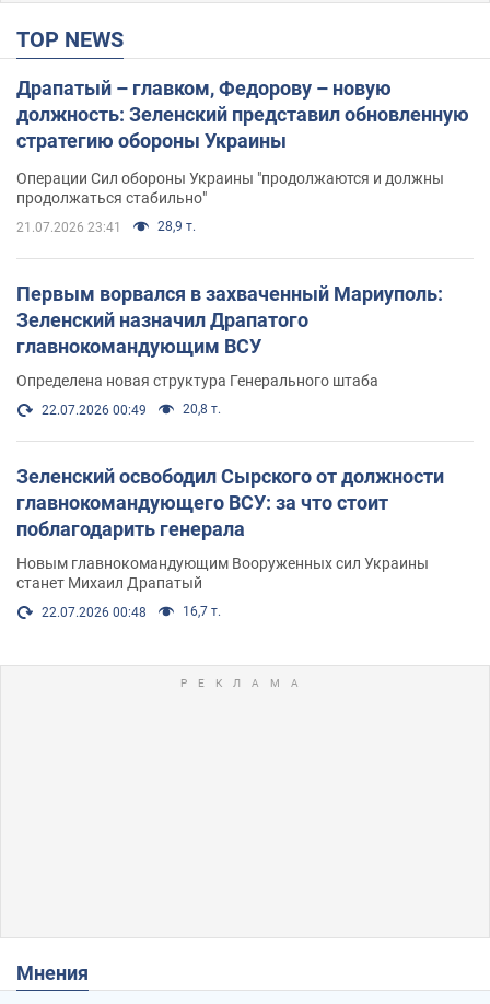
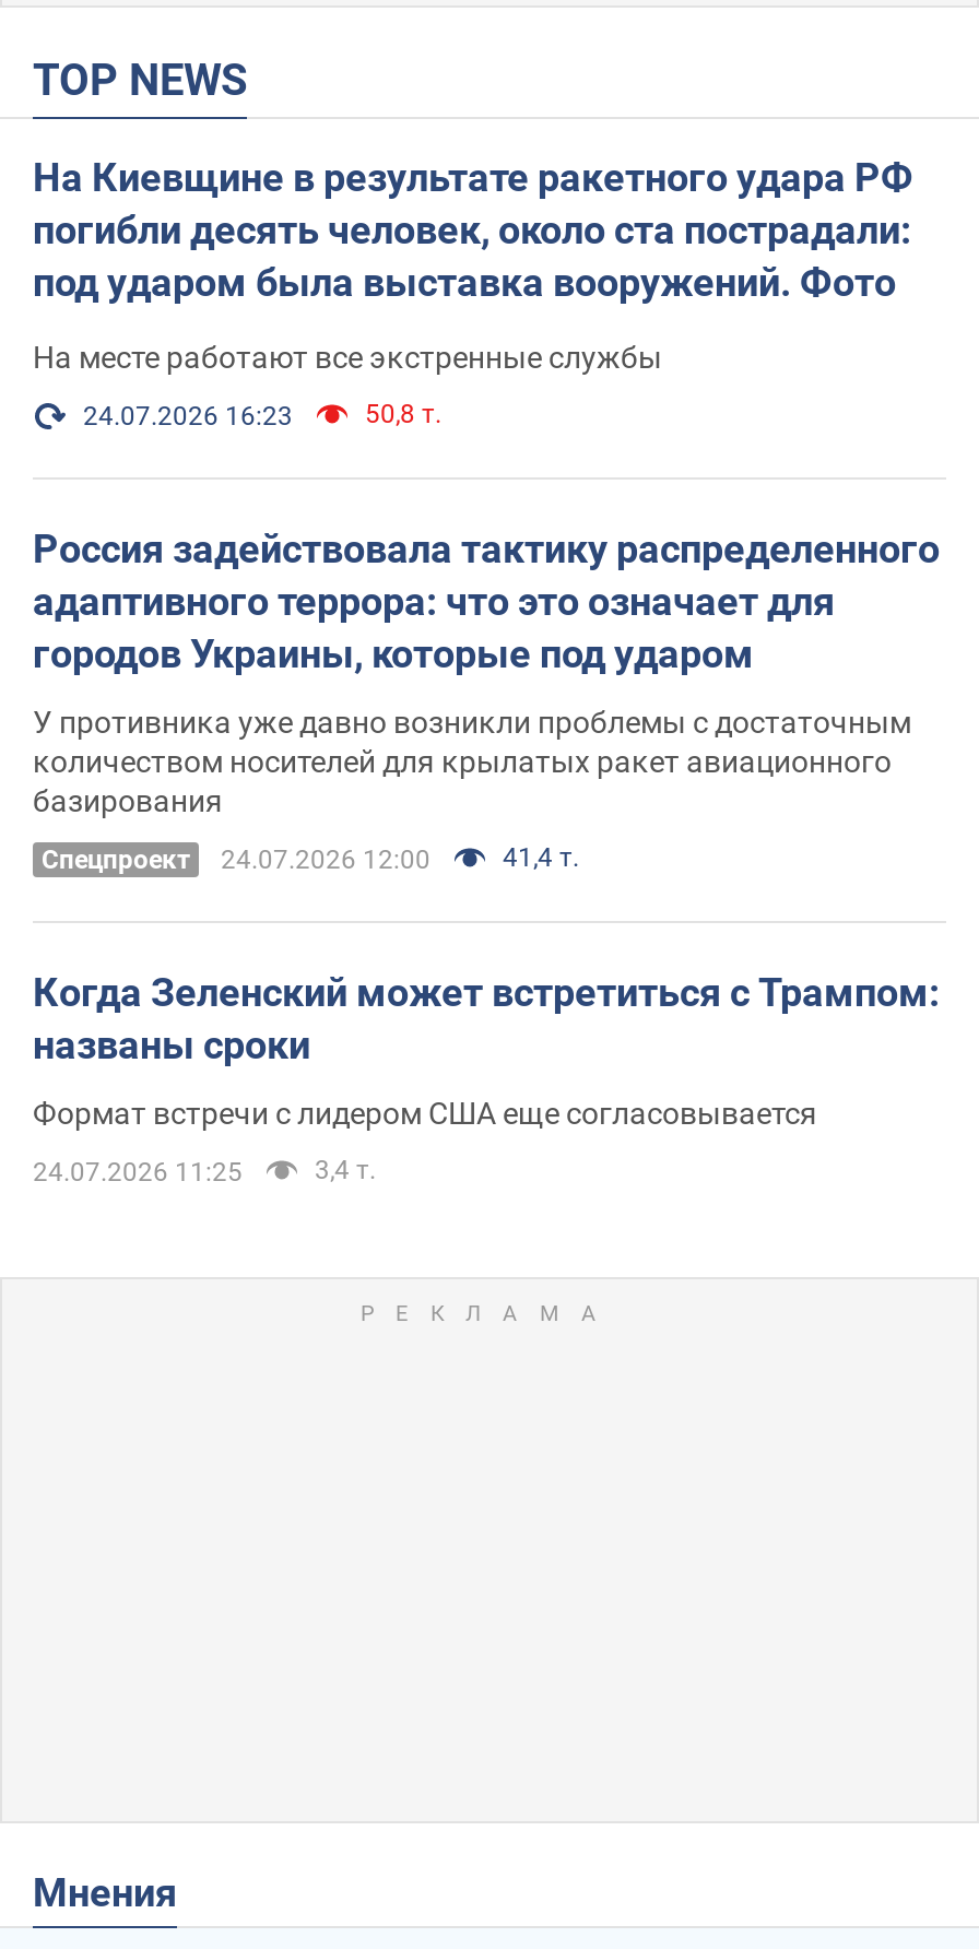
- Драпатый – главком, Федорову – новую
- должность: Зеленский представил обновленную
- стратегию обороны Украины
+ На Киевщине в результате ракетного удара РФ
+ погибли десять человек, около ста пострадали:
+ под ударом была выставка вооружений. Фото

- Операции Сил обороны Украины "продолжаются и должны
- продолжаться стабильно"
+ На месте работают все экстренные службы

- 21.07.2026 23:41
- 28,9 т.
+ 24.07.2026 16:23
+ 50,8 т.

- Первым ворвался в захваченный Мариуполь:
- Зеленский назначил Драпатого
- главнокомандующим ВСУ
+ Россия задействовала тактику распределенного
+ адаптивного террора: что это означает для
+ городов Украины, которые под ударом

- Определена новая структура Генерального штаба
+ У противника уже давно возникли проблемы с достаточным
+ количеством носителей для крылатых ракет авиационного
+ базирования

- 22.07.2026 00:49
- 20,8 т.
+ Спецпроект
+ 24.07.2026 12:00
+ 41,4 т.

- Зеленский освободил Сырского от должности
- главнокомандующего ВСУ: за что стоит
- поблагодарить генерала
+ Когда Зеленский может встретиться с Трампом:
+ названы сроки

- Новым главнокомандующим Вооруженных сил Украины
- станет Михаил Драпатый
+ Формат встречи с лидером США еще согласовывается

- 22.07.2026 00:48
- 16,7 т.
+ 24.07.2026 11:25
+ 3,4 т.
